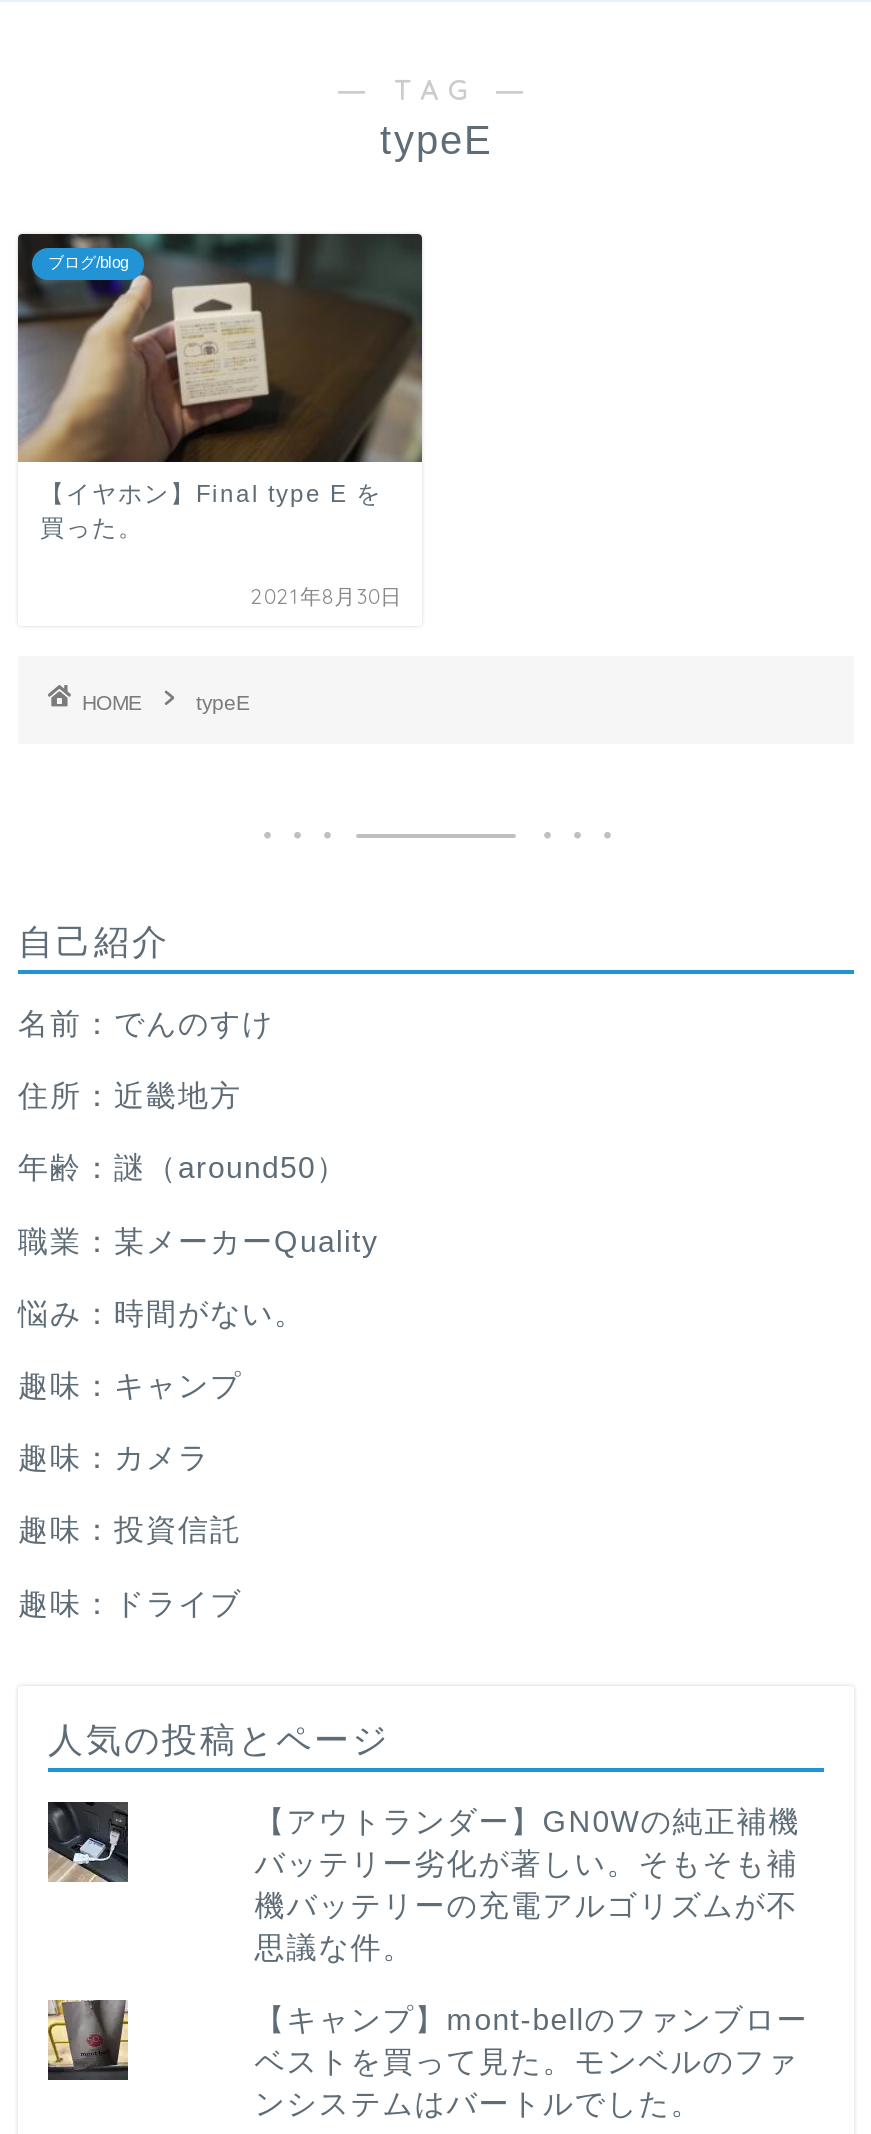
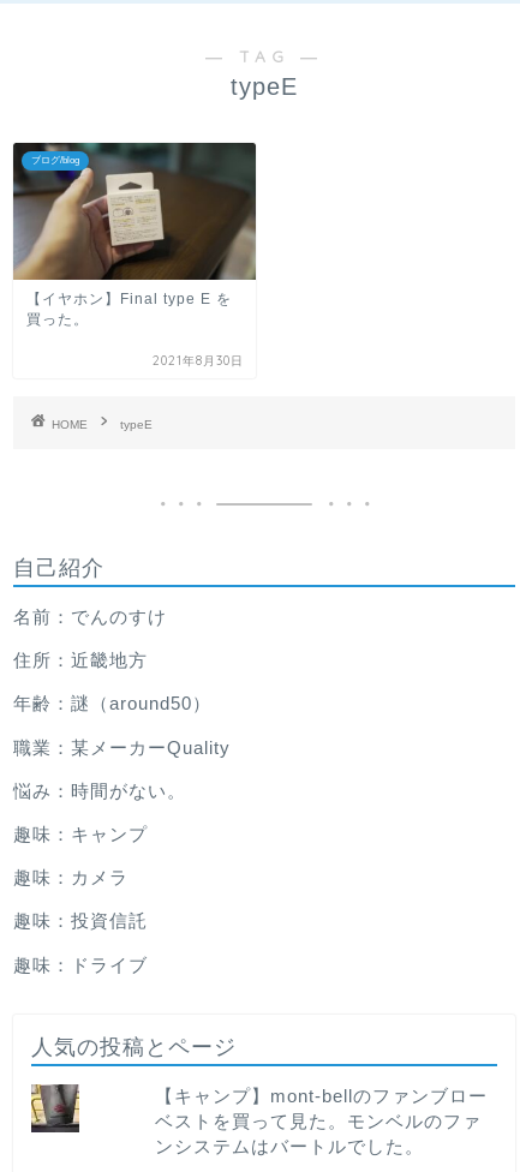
- [image]

- 【アウトランダー】GN0Wの純正補機
- バッテリー劣化が著しい。そもそも補
- 機バッテリーの充電アルゴリズムが不
- 思議な件。
